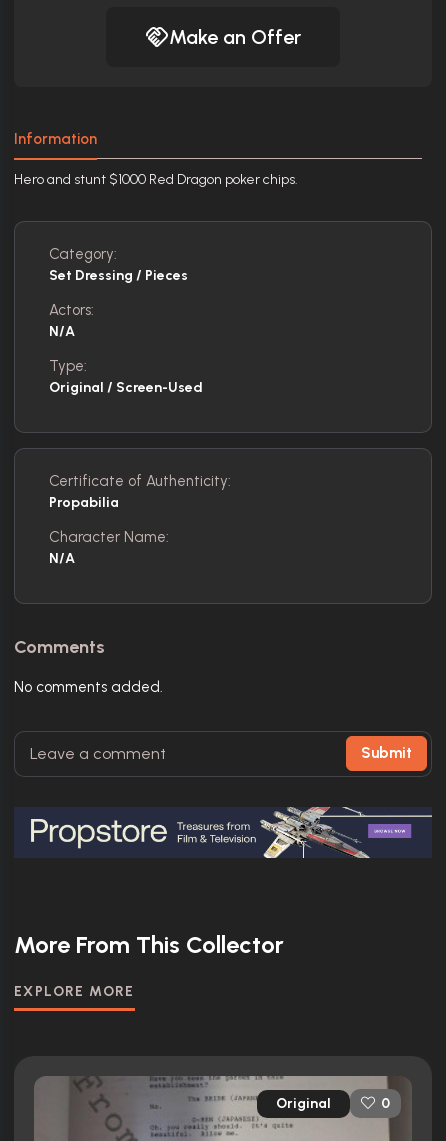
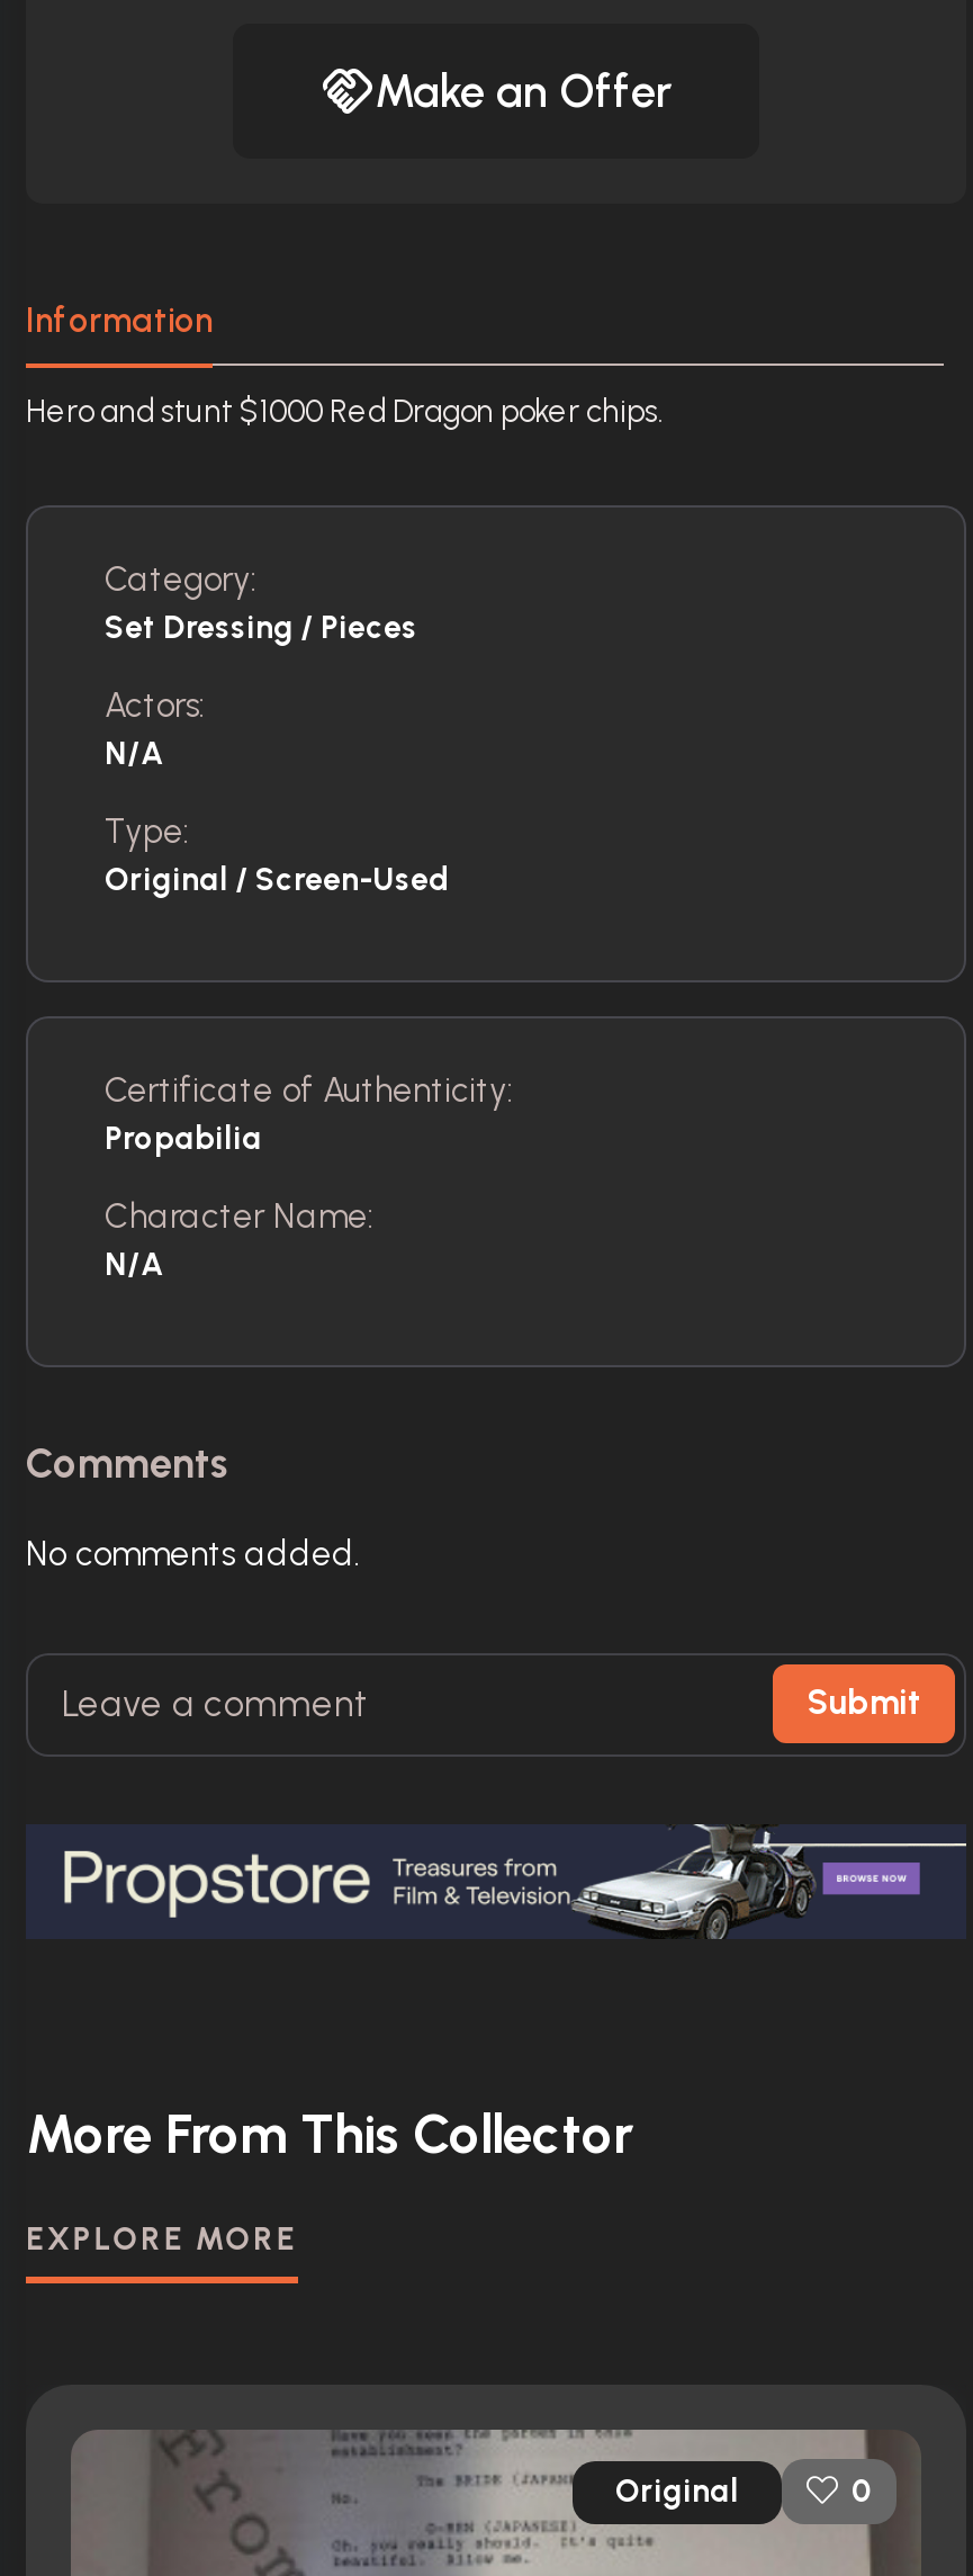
- [image]
+ [image]
